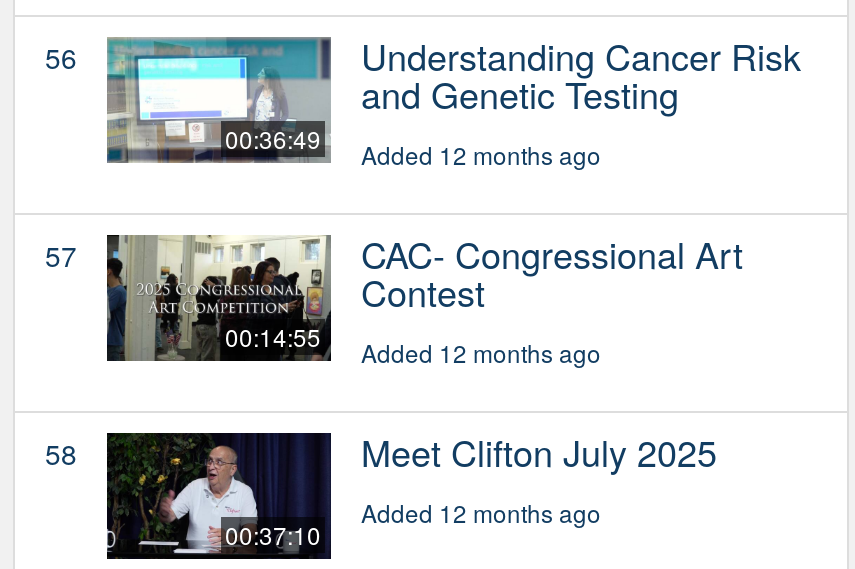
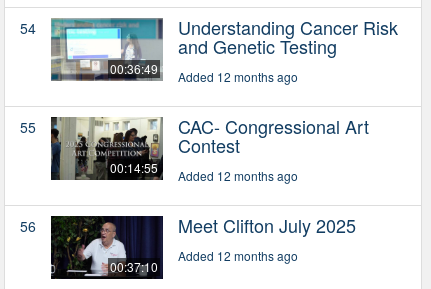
- 56
+ 54

- 57
+ 55

- 58
+ 56
